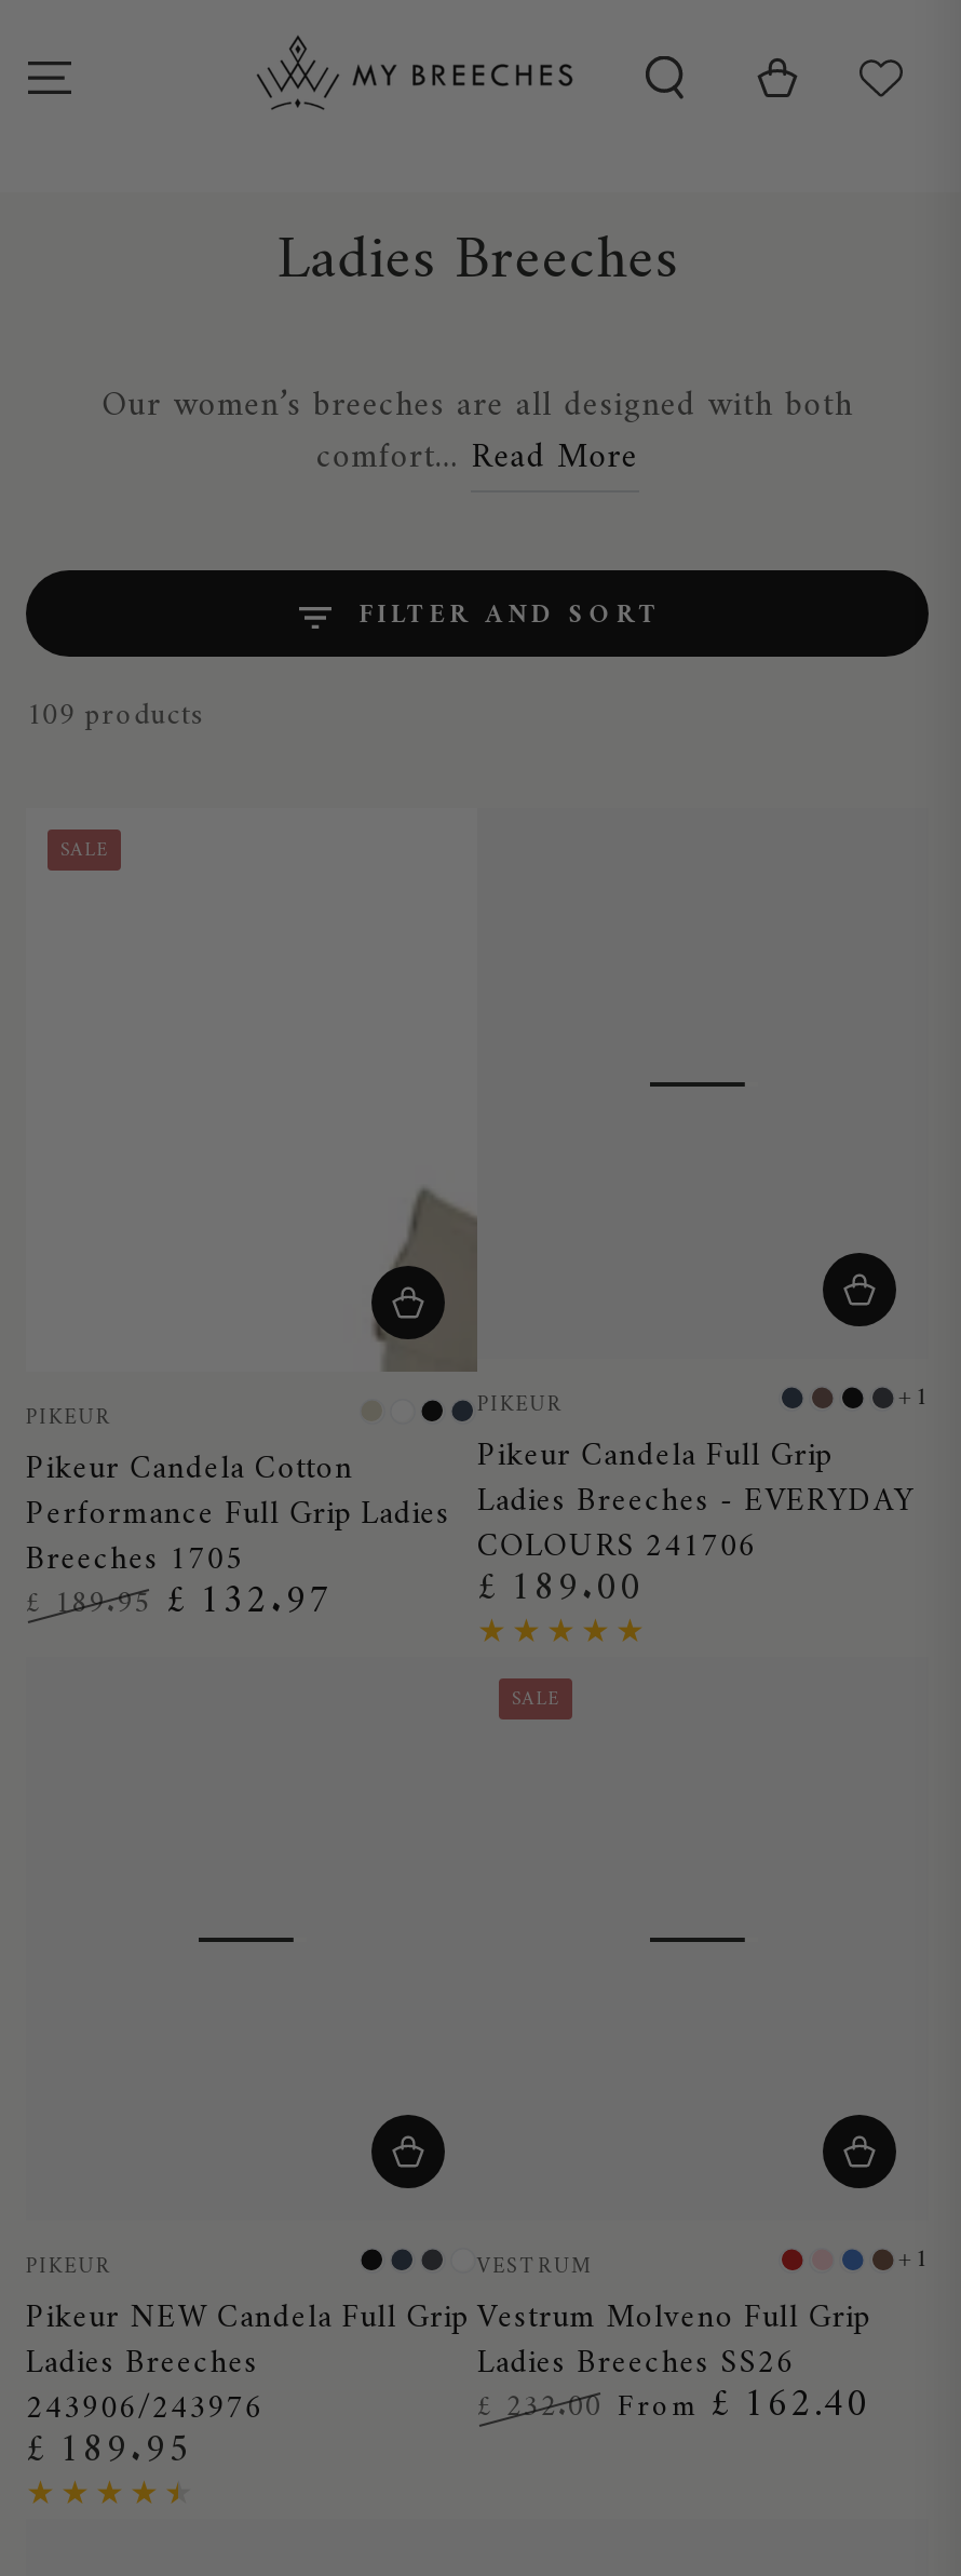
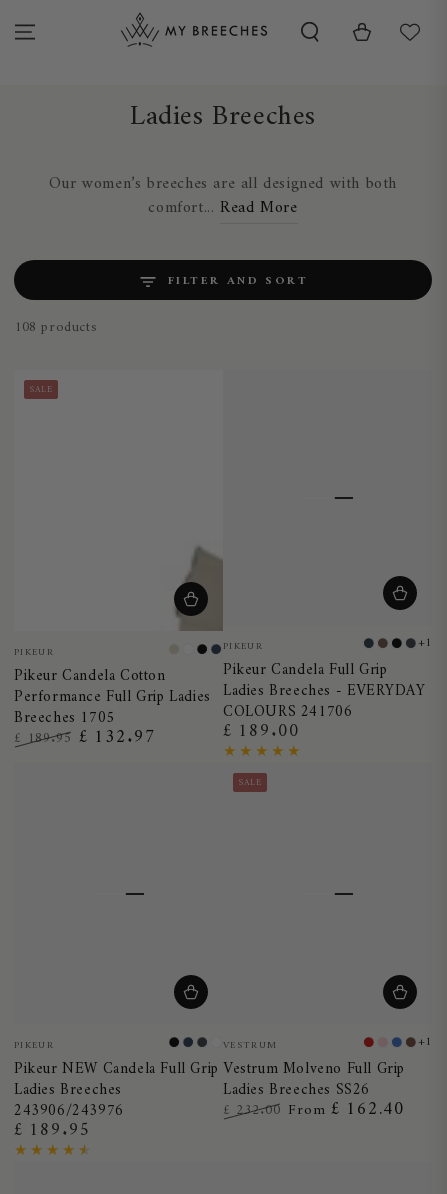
- 109 products
+ 108 products
